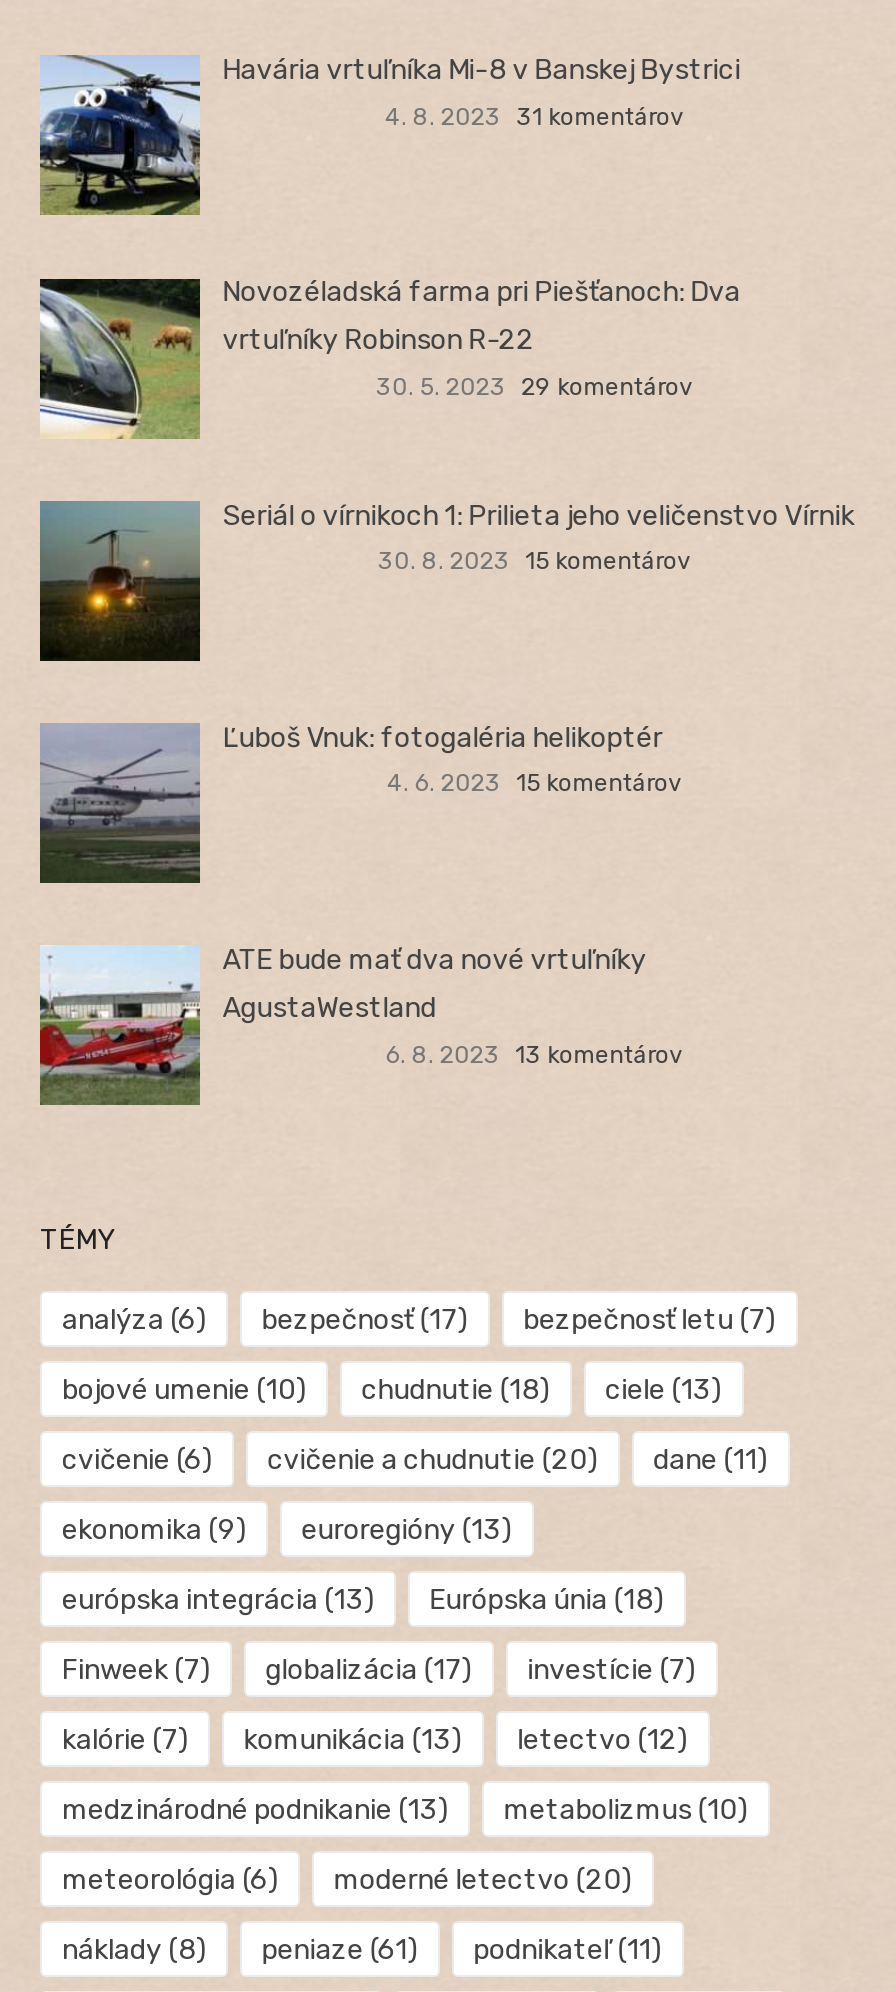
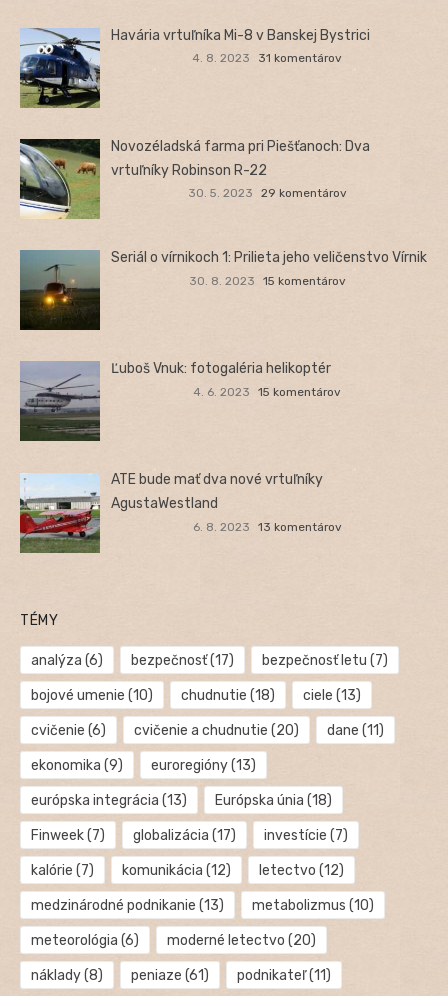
- kalórie (7) komunikácia (13) letectvo (12)
+ kalórie (7) komunikácia (12) letectvo (12)
